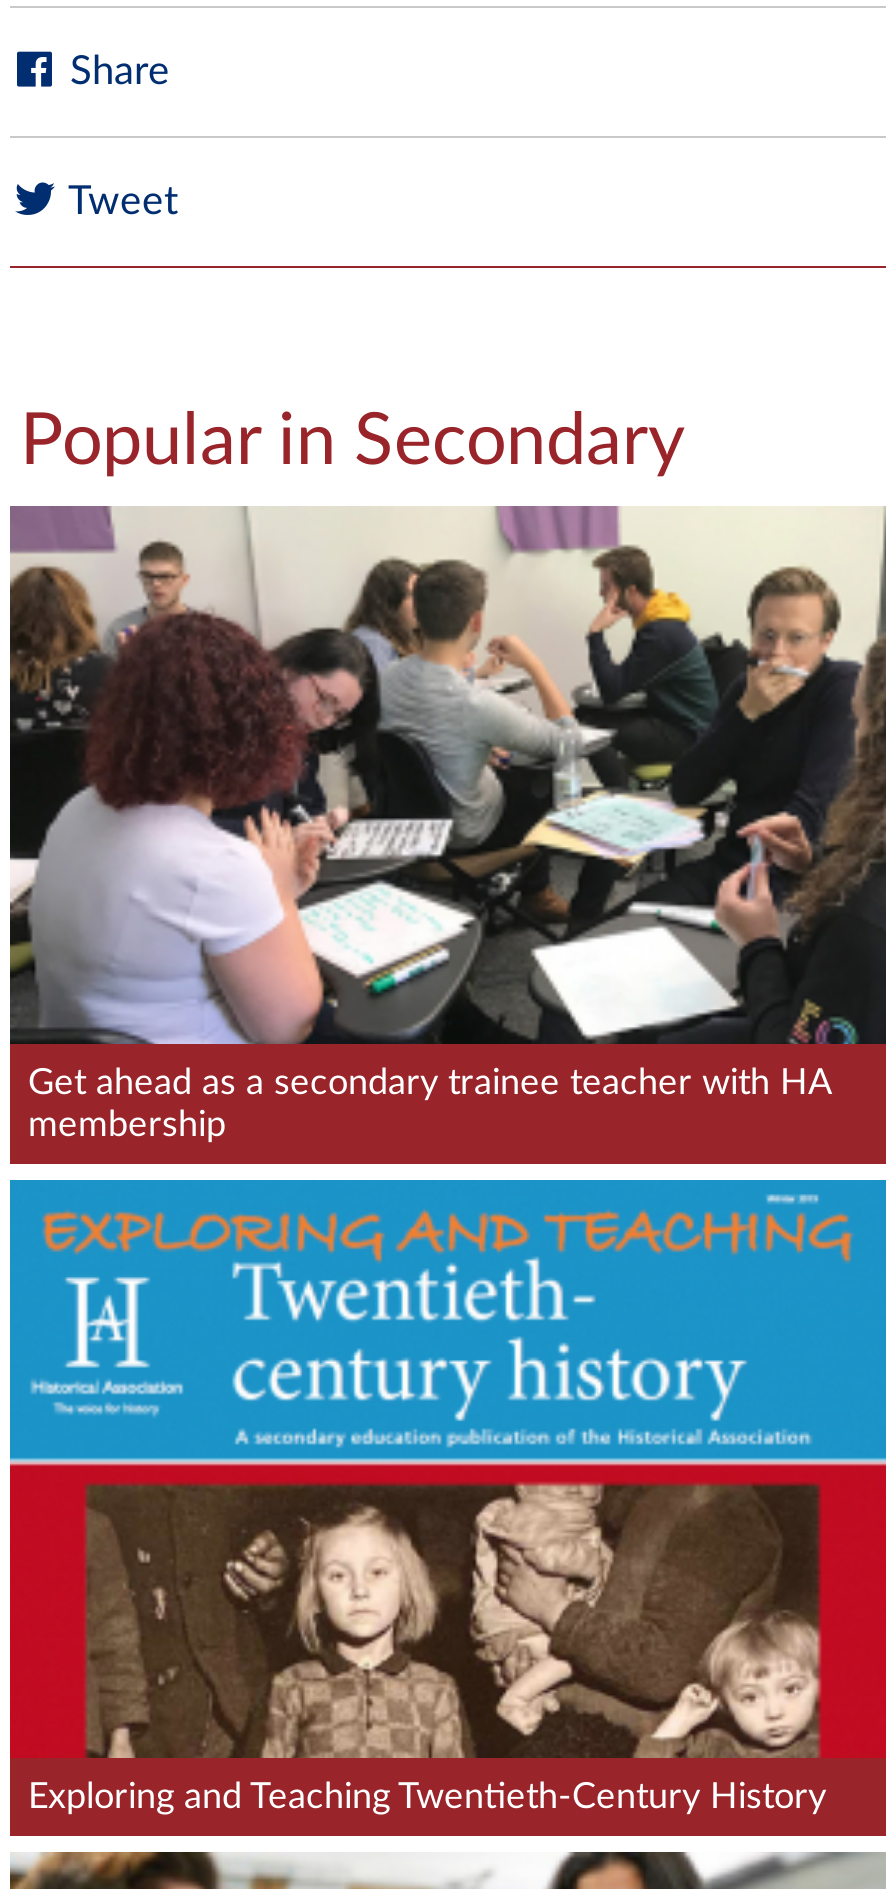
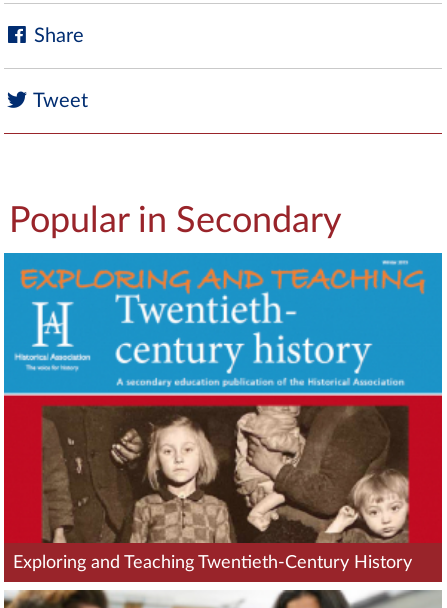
- [image]
- Get ahead as a secondary trainee teacher with HA
- membership
